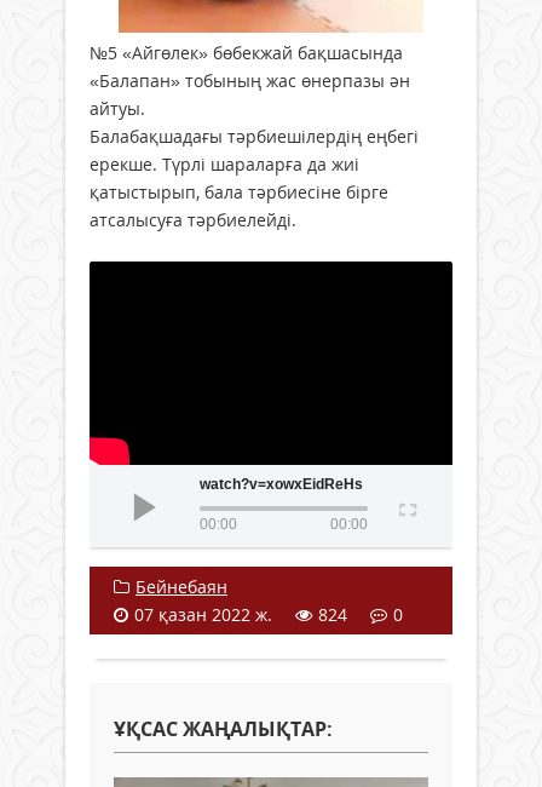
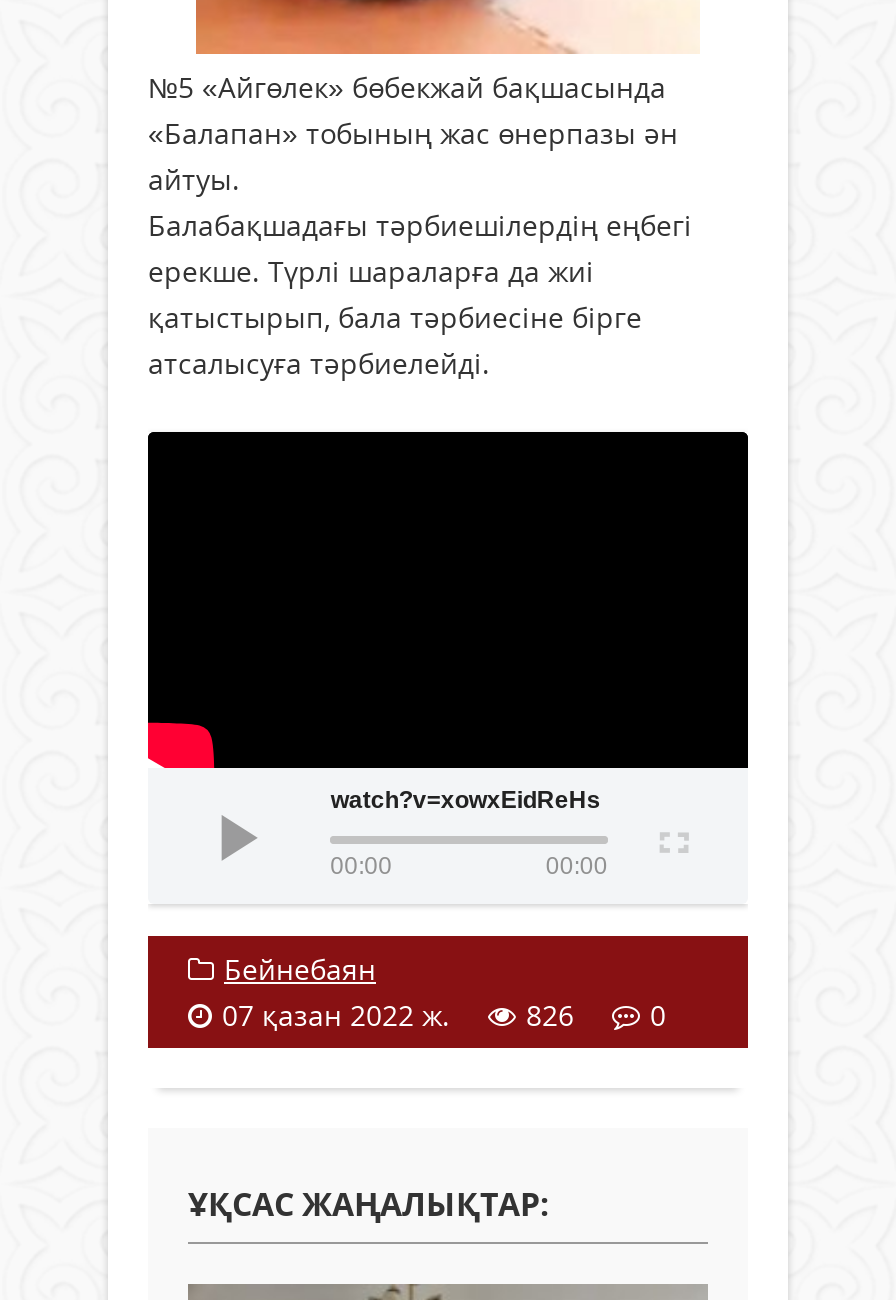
- 07 қазан 2022 ж. 824 0
+ 07 қазан 2022 ж. 826 0
